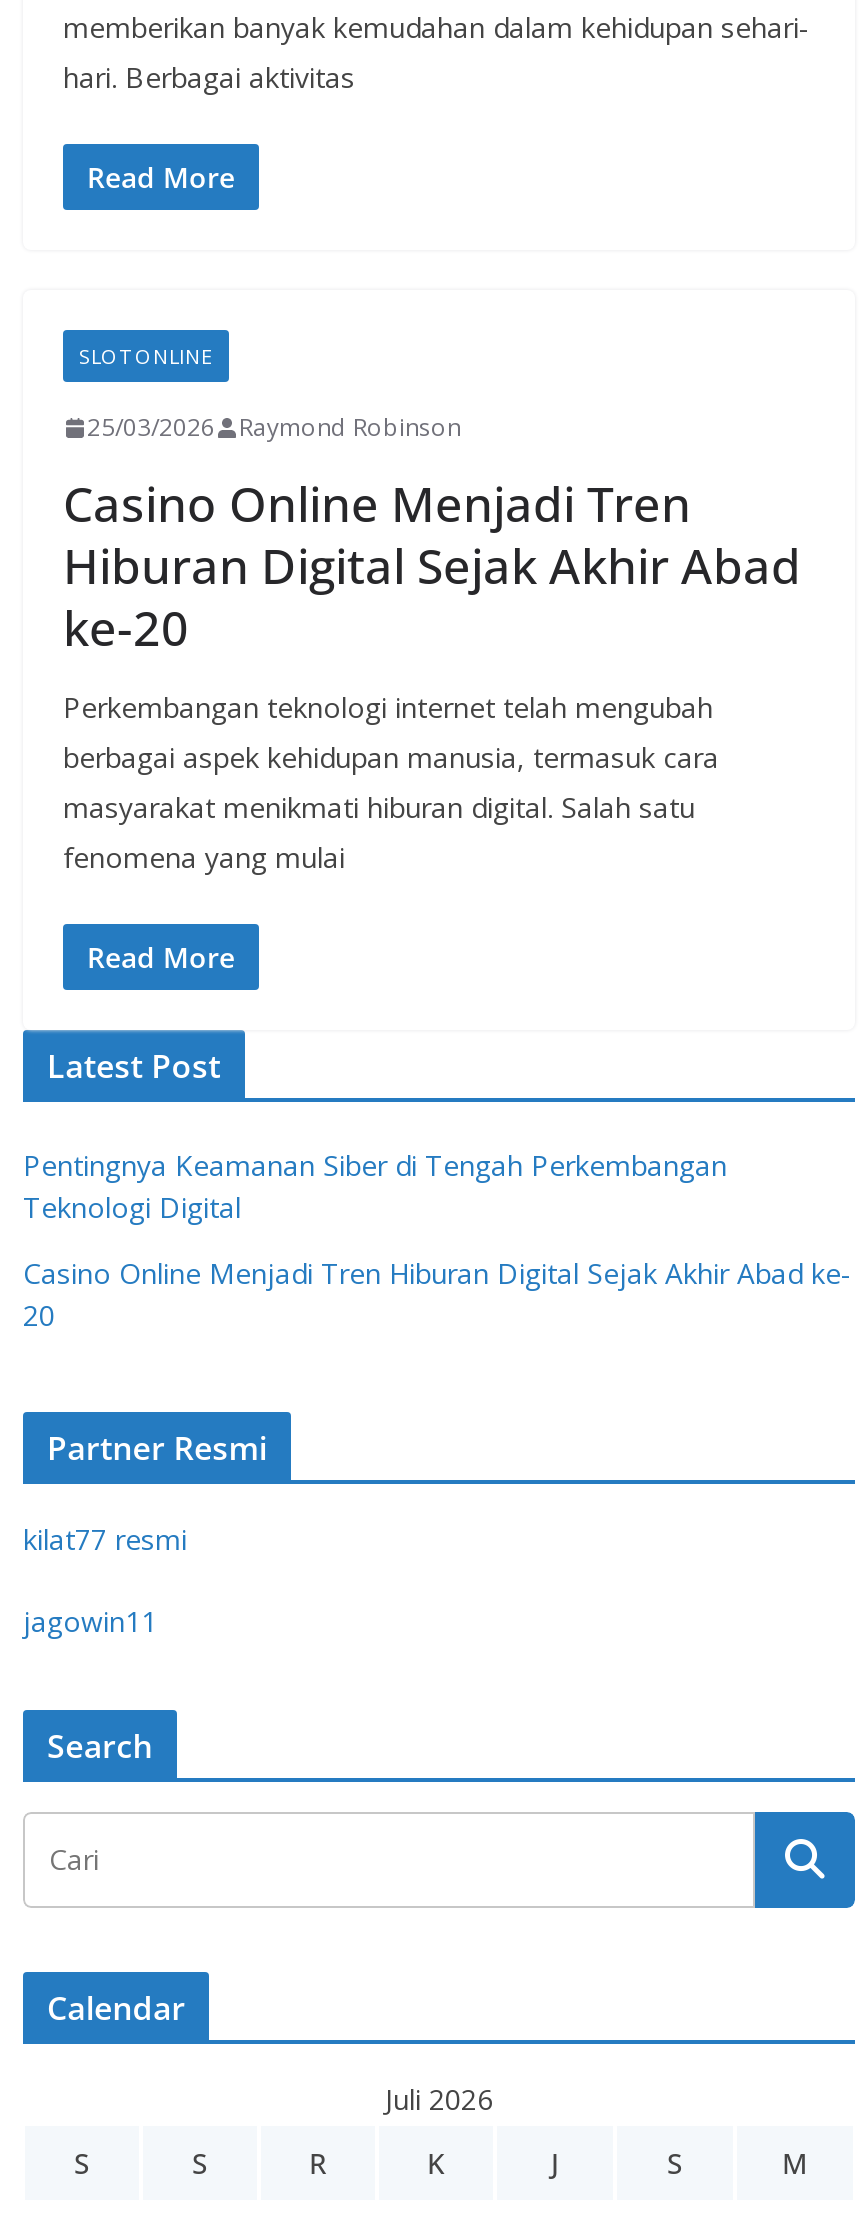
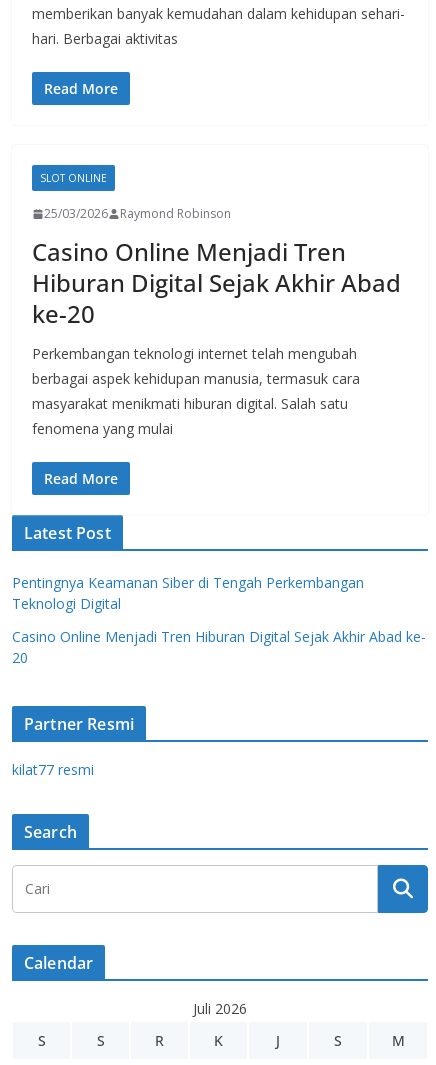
- jagowin11
